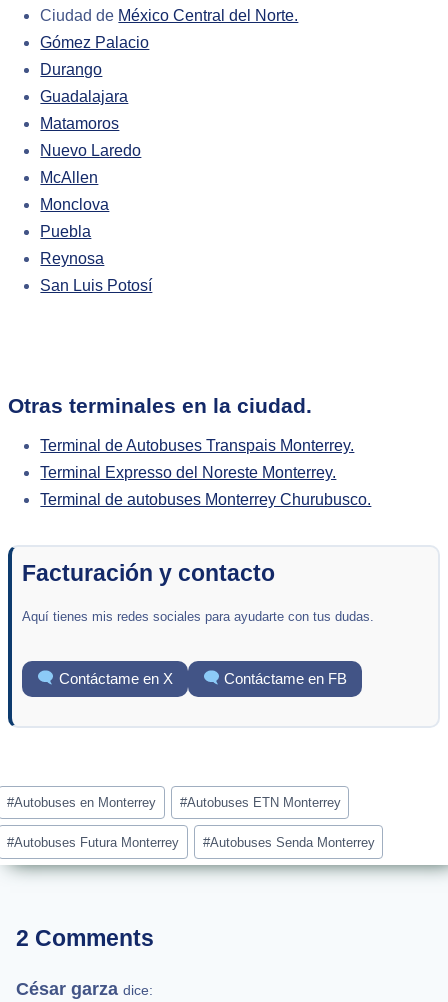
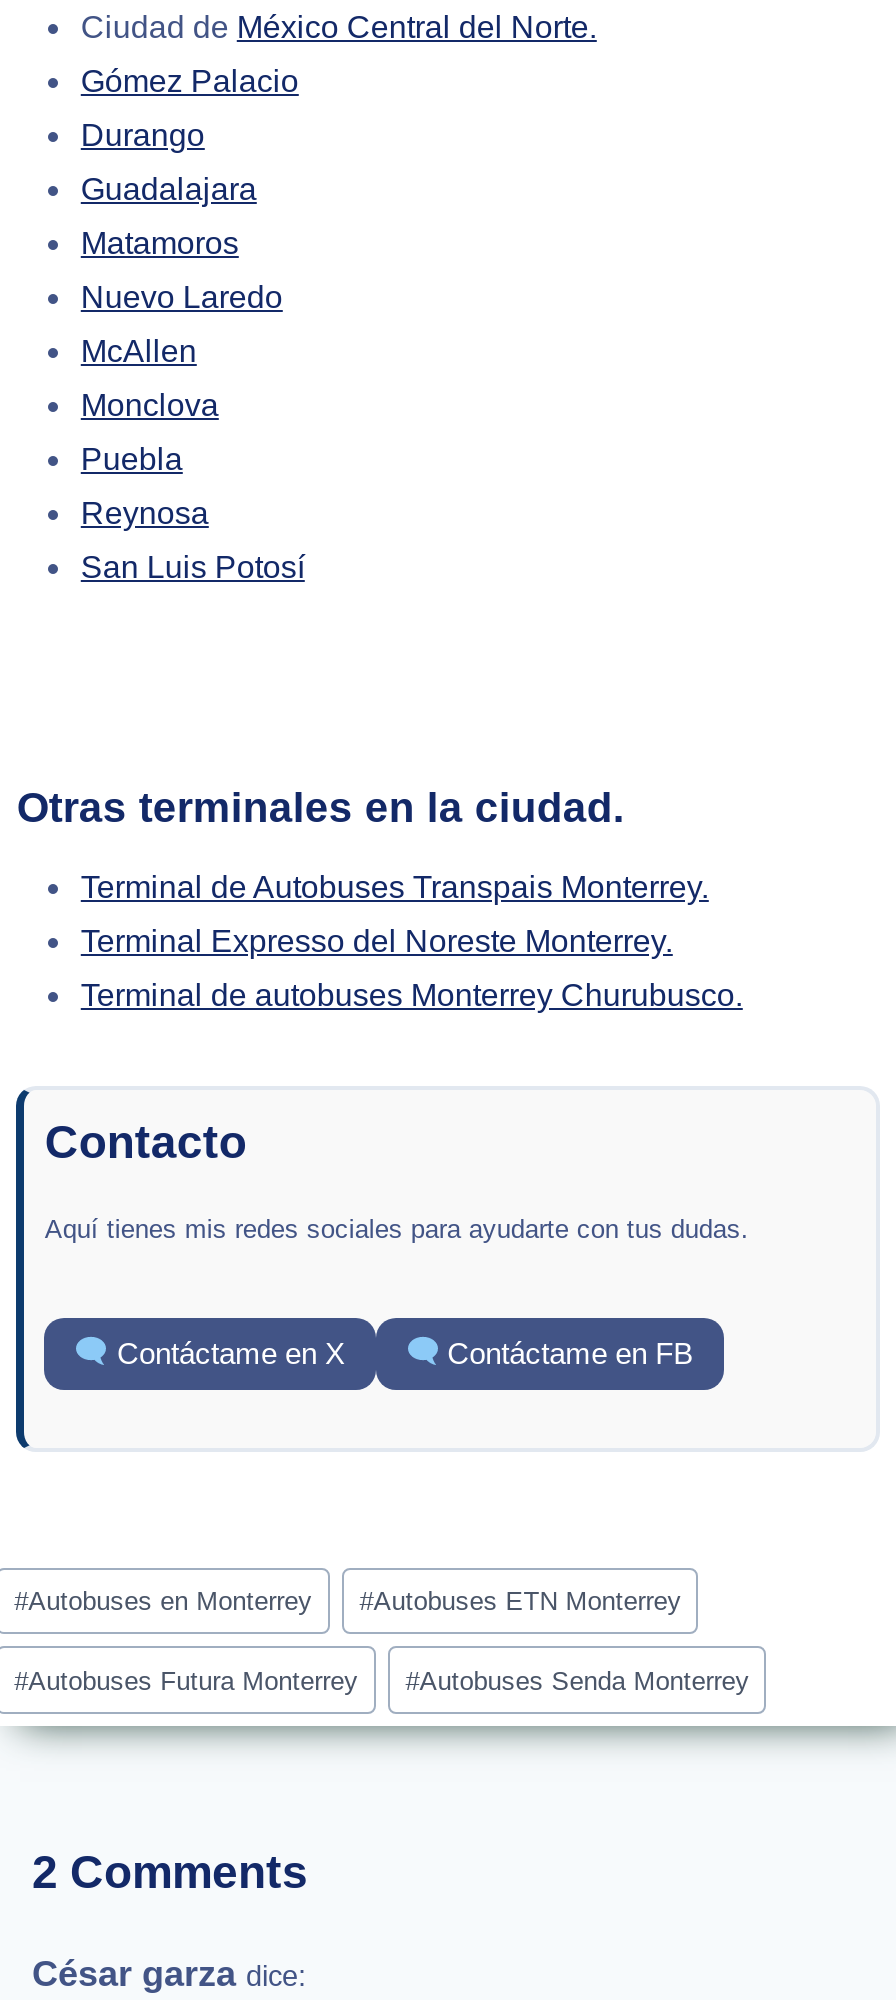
- Facturación y contacto
+ Contacto
